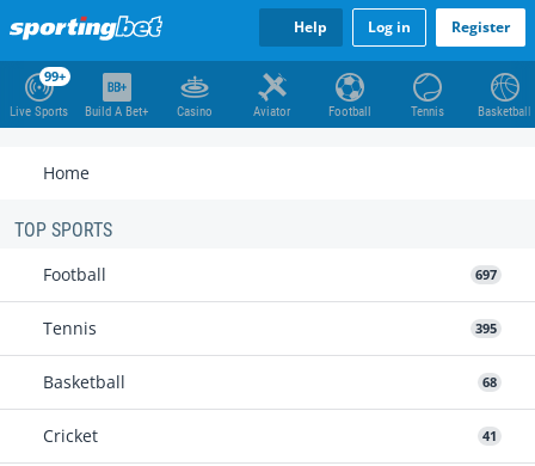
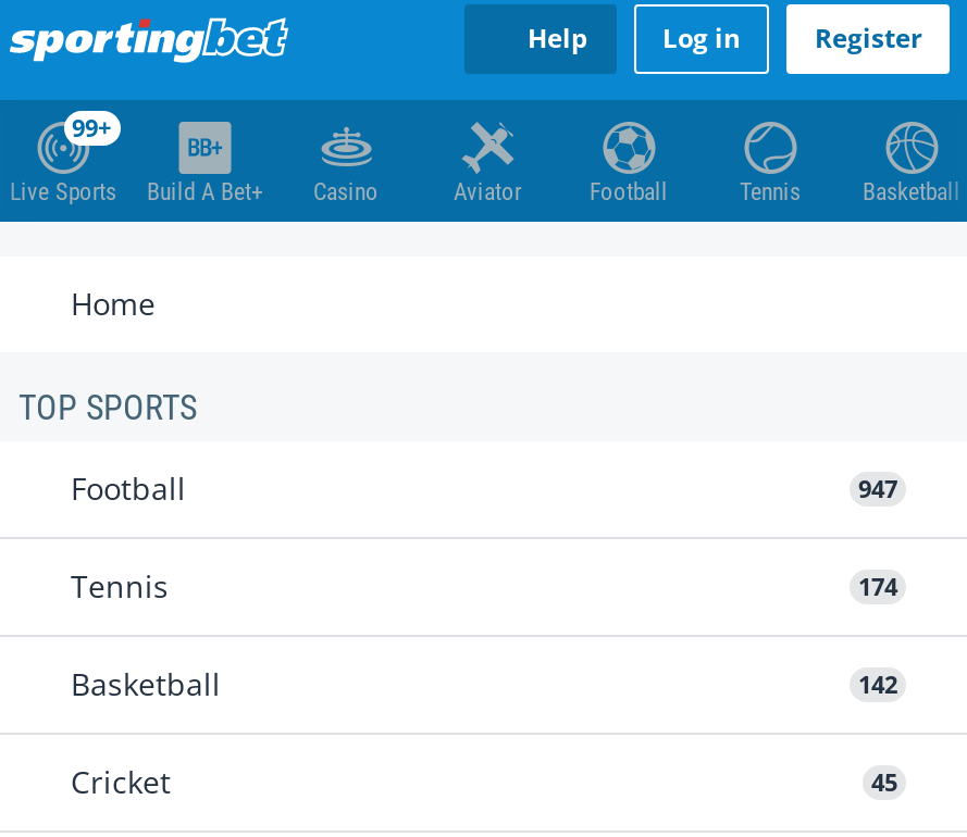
- 697
+ 947

- 395
+ 174

- 68
+ 142

- 41
+ 45
